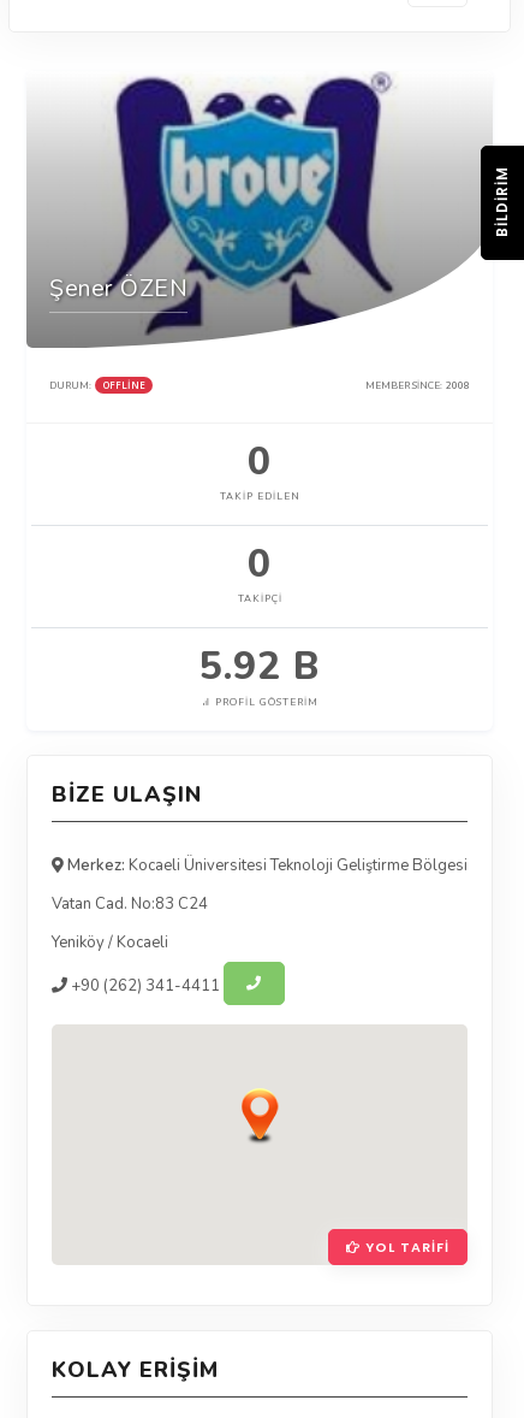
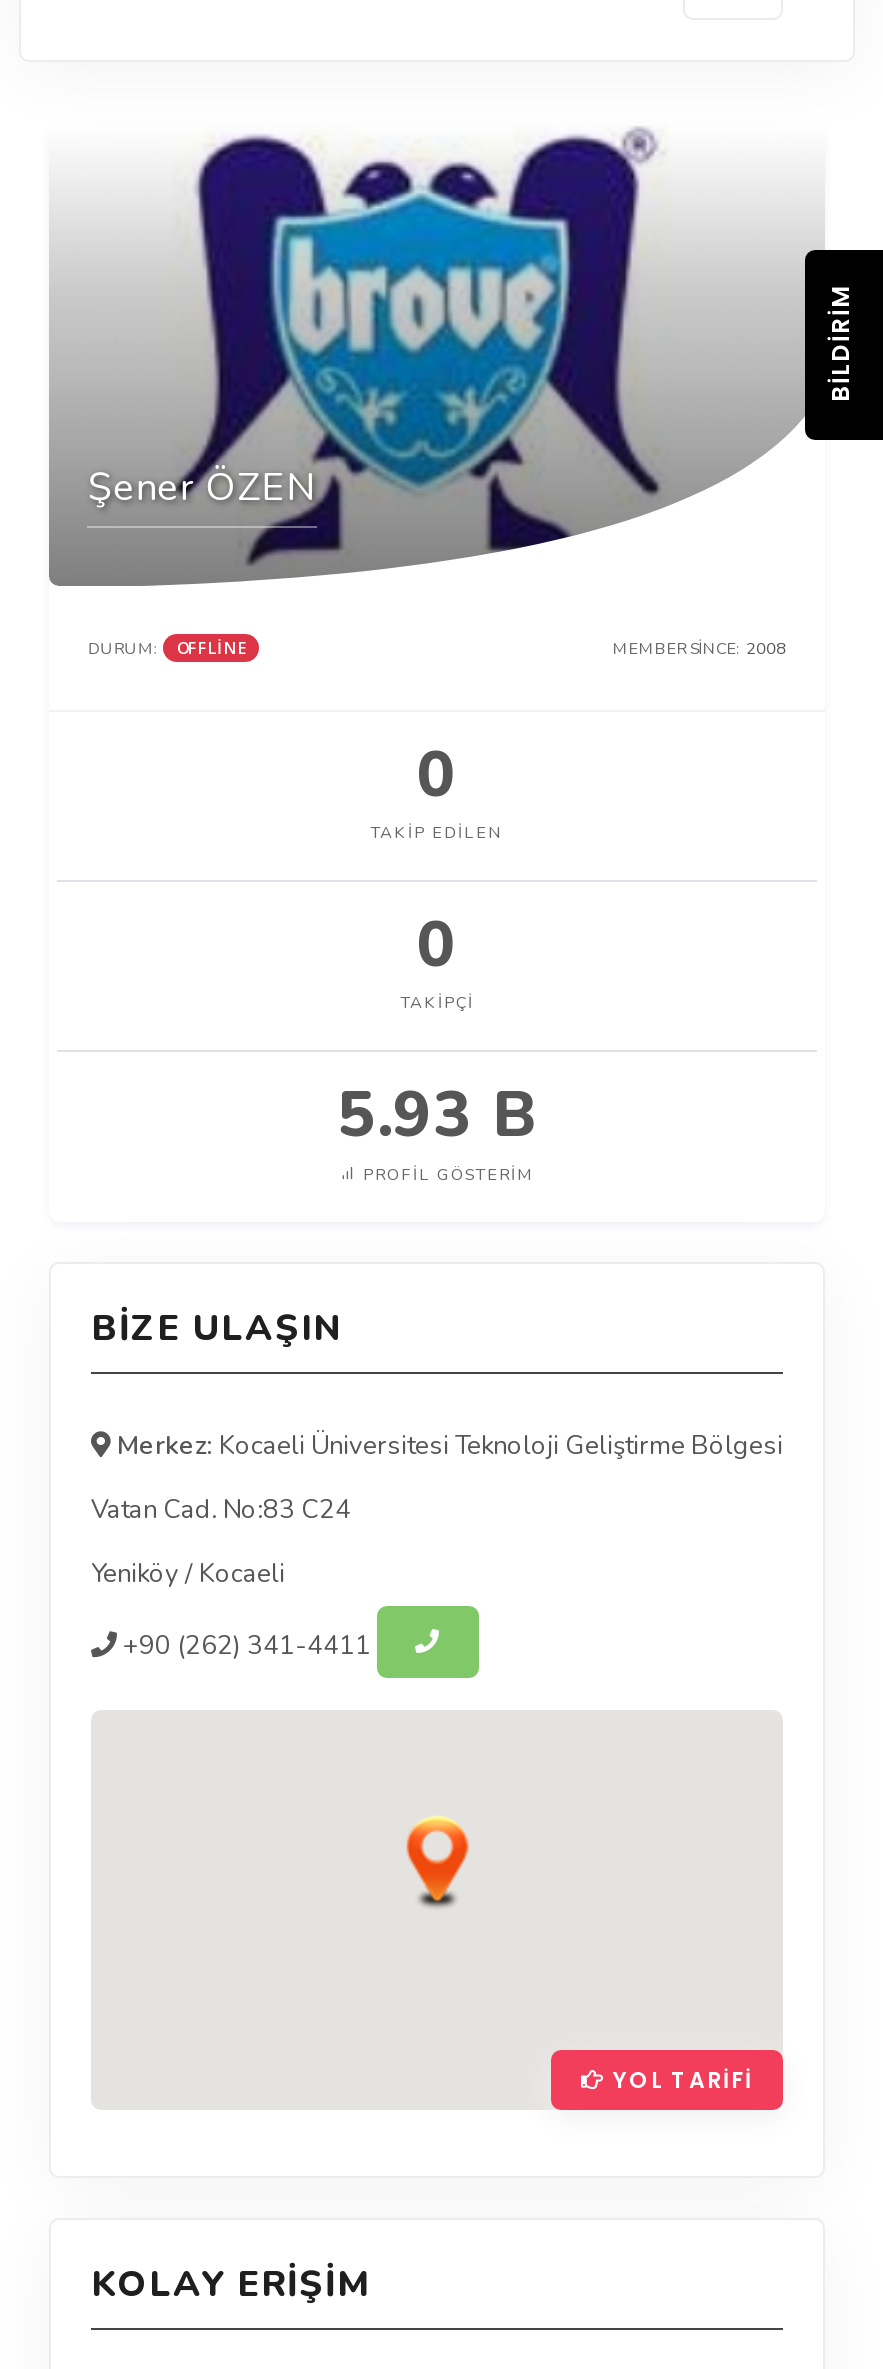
- 5.92 B
+ 5.93 B
